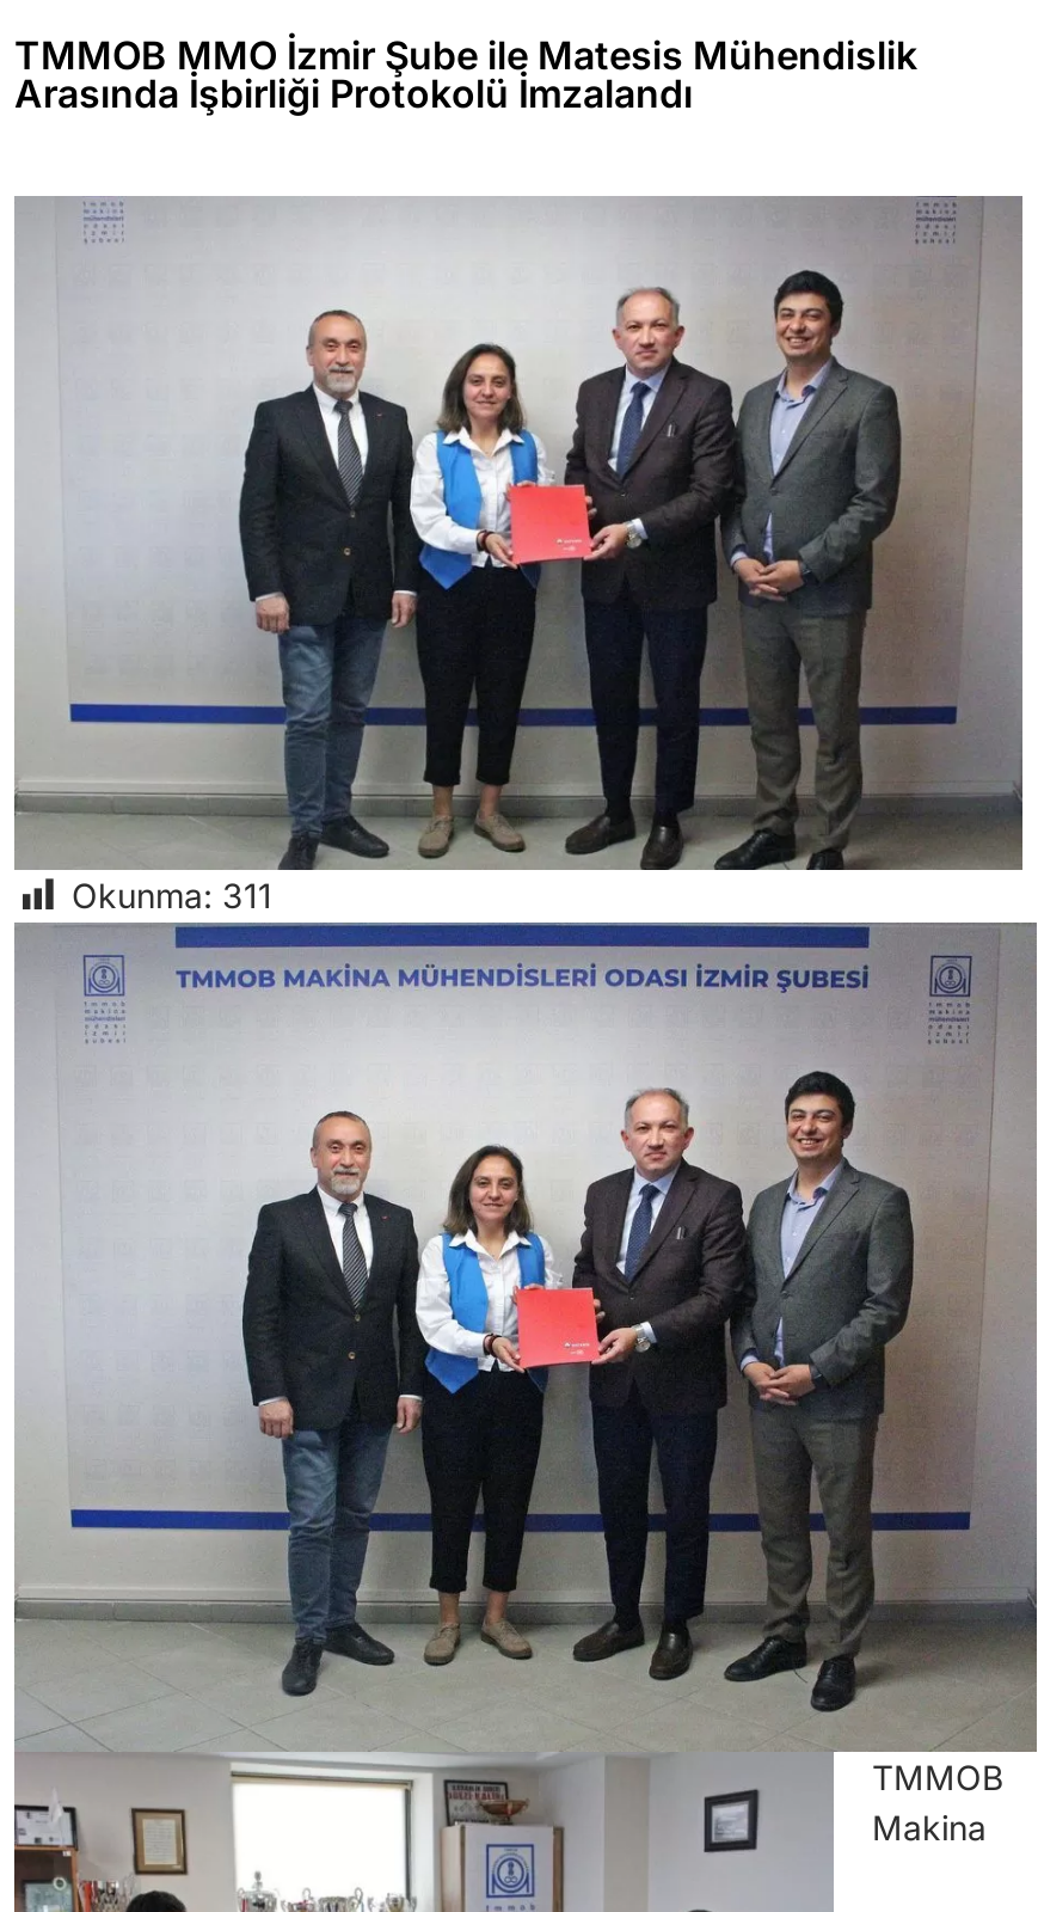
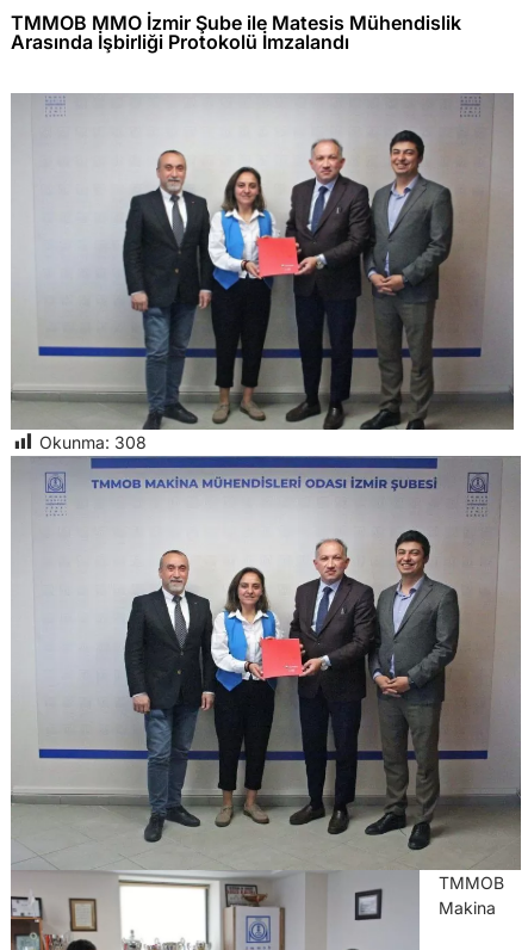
- Okunma: 311
+ Okunma: 308
